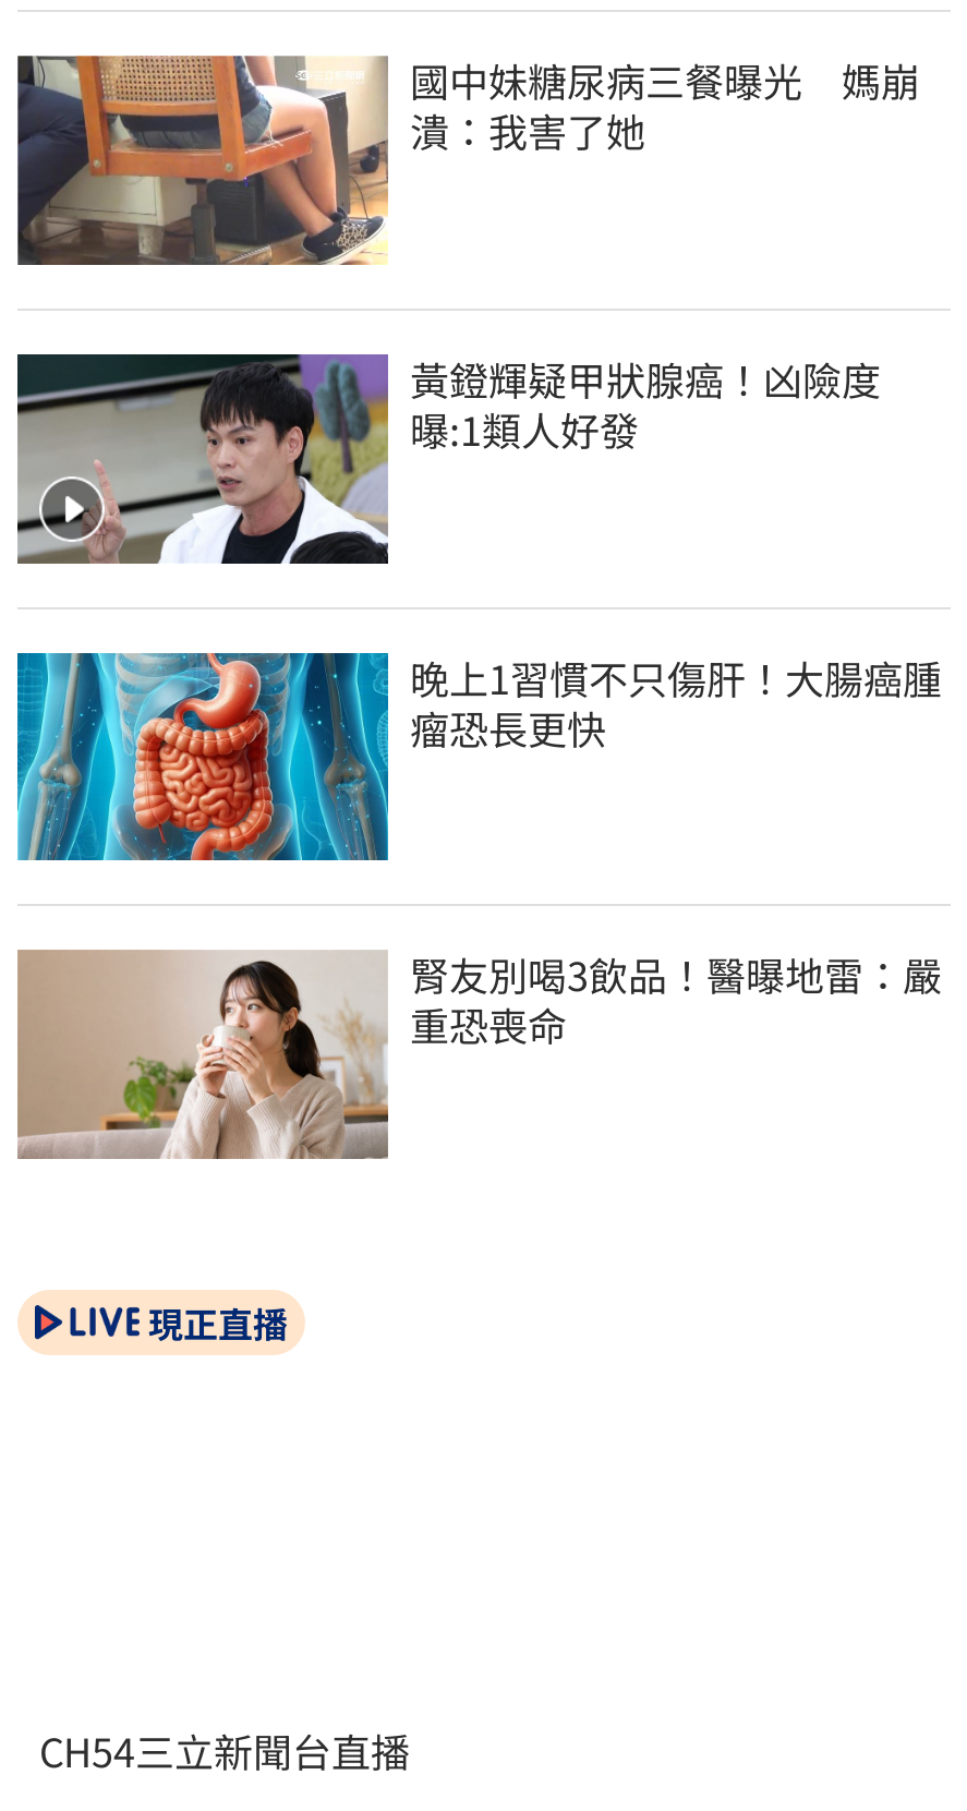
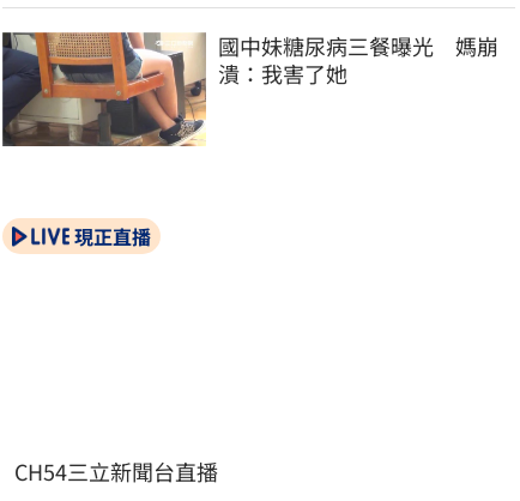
- [image]
- 黃鐙輝疑甲狀腺癌！凶險度
- 曝:1類人好發

- [image]
- 晚上1習慣不只傷肝！大腸癌腫
- 瘤恐長更快

- [image]
- 腎友別喝3飲品！醫曝地雷：嚴
- 重恐喪命
